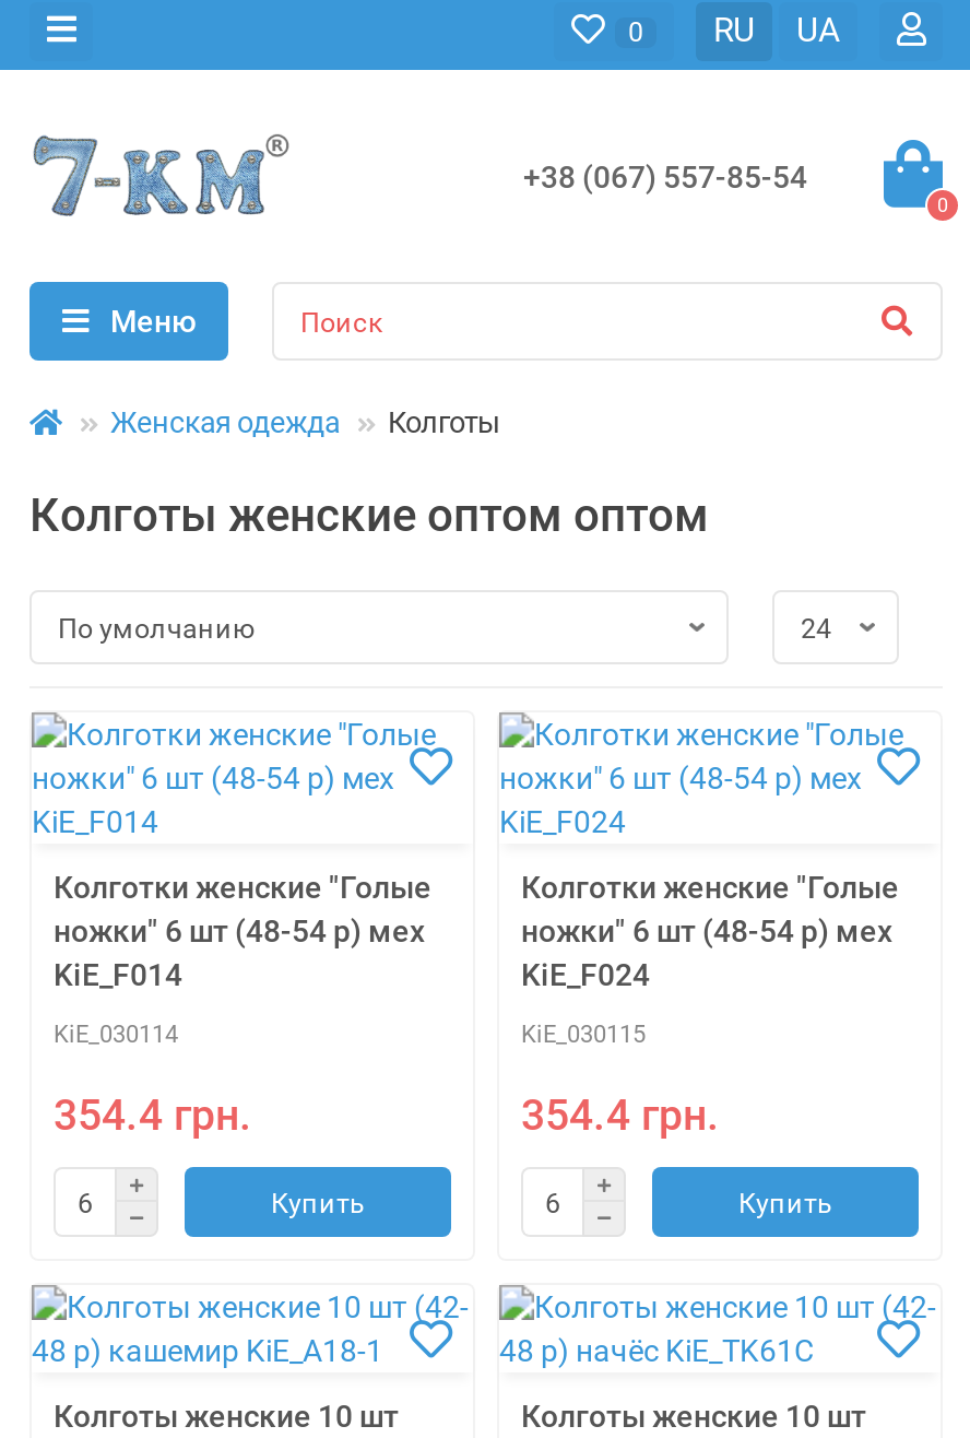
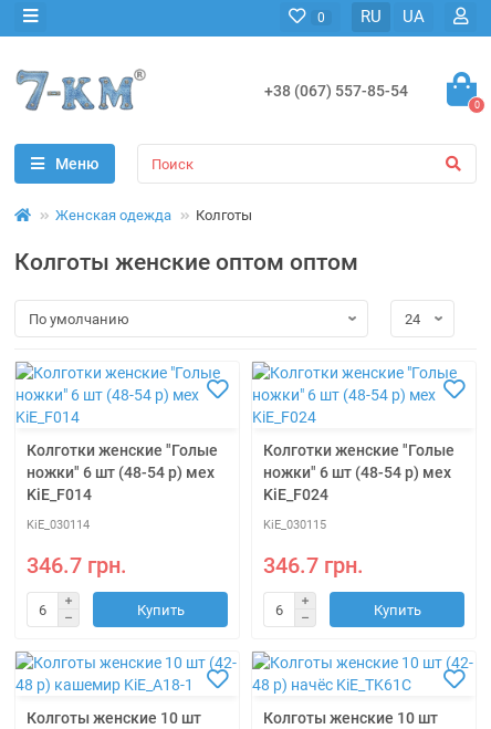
- 354.4 грн.
+ 346.7 грн.

- 354.4 грн.
+ 346.7 грн.
